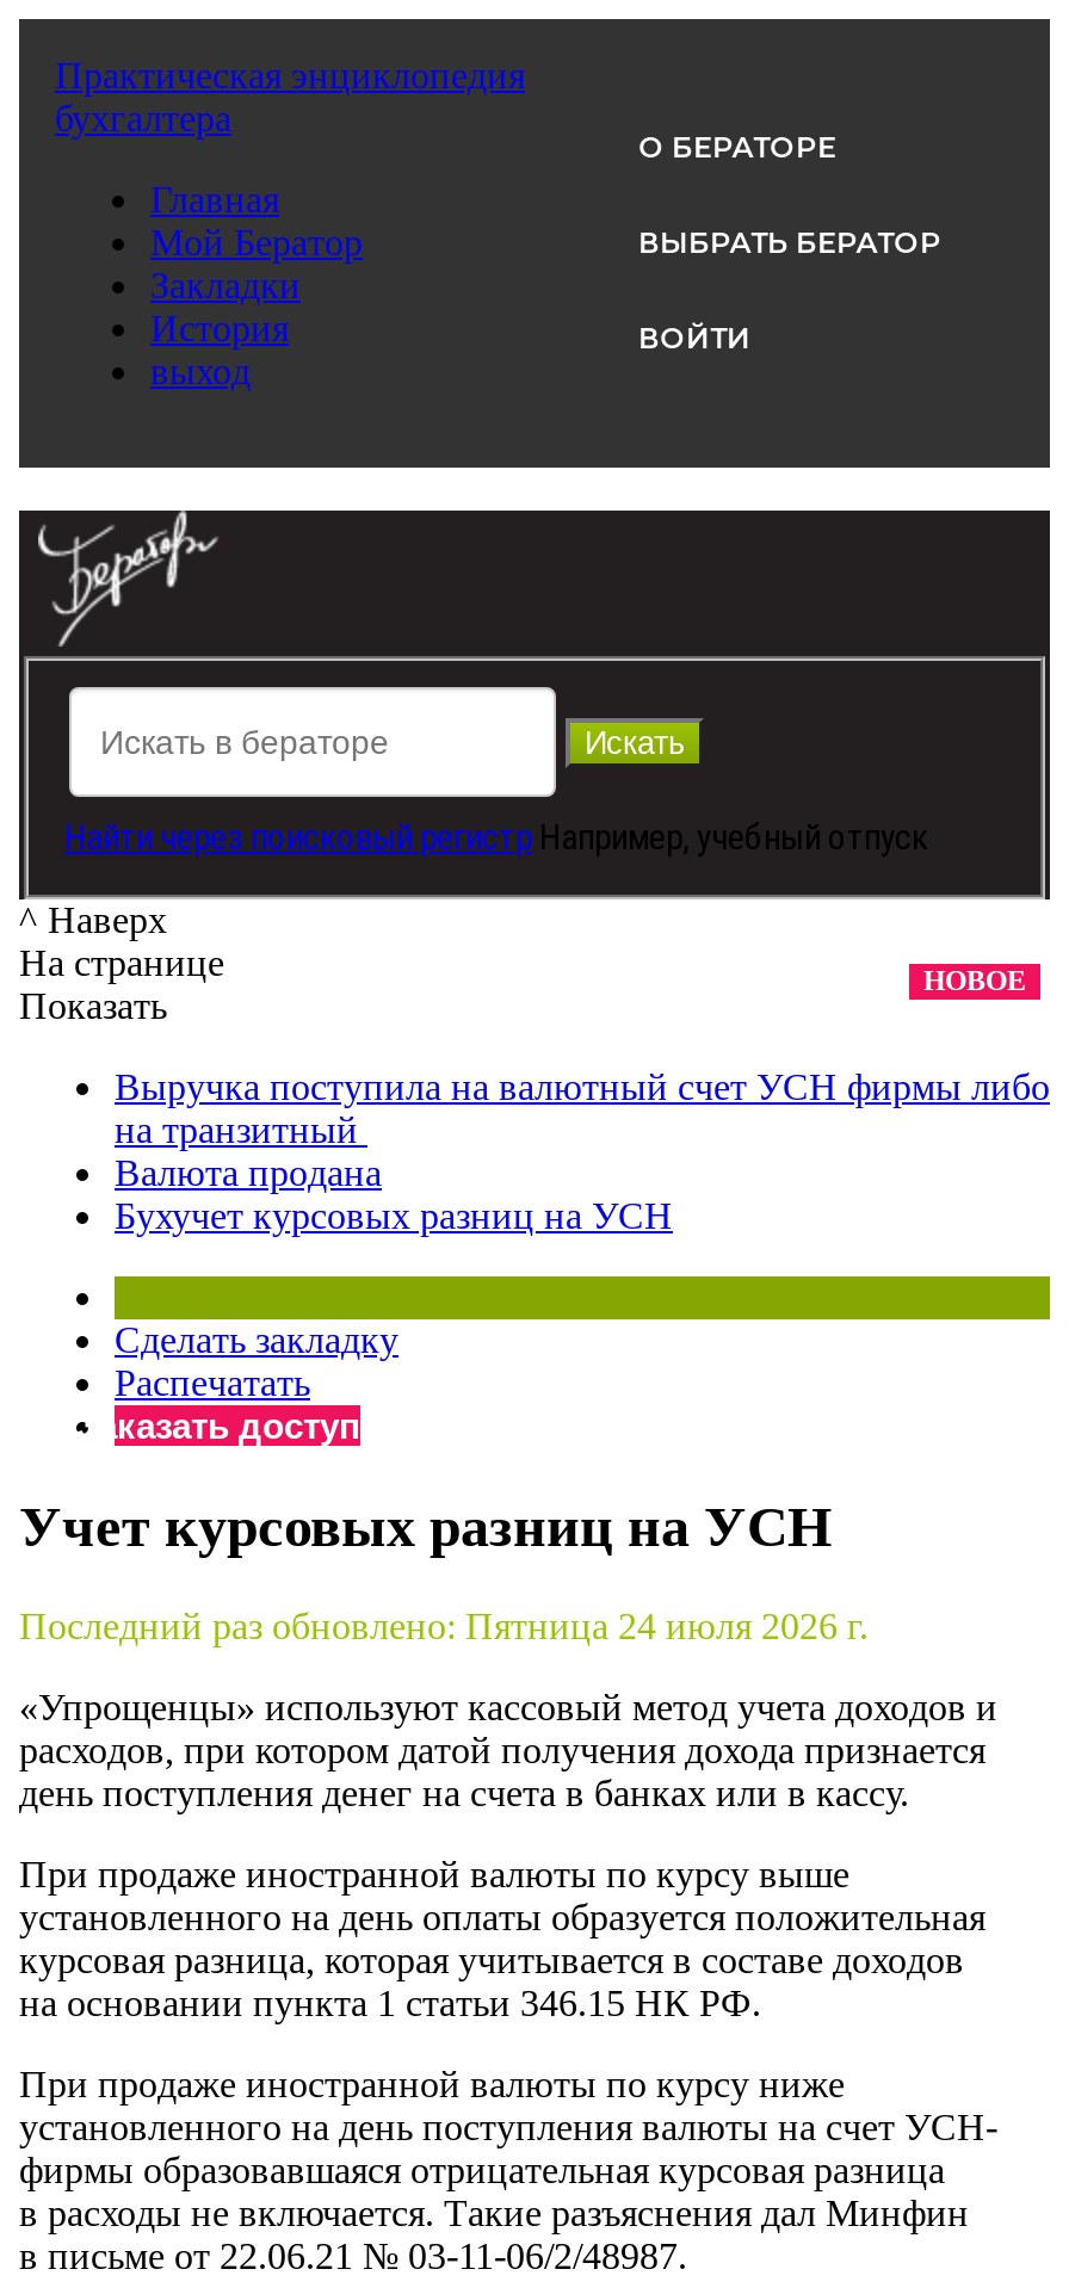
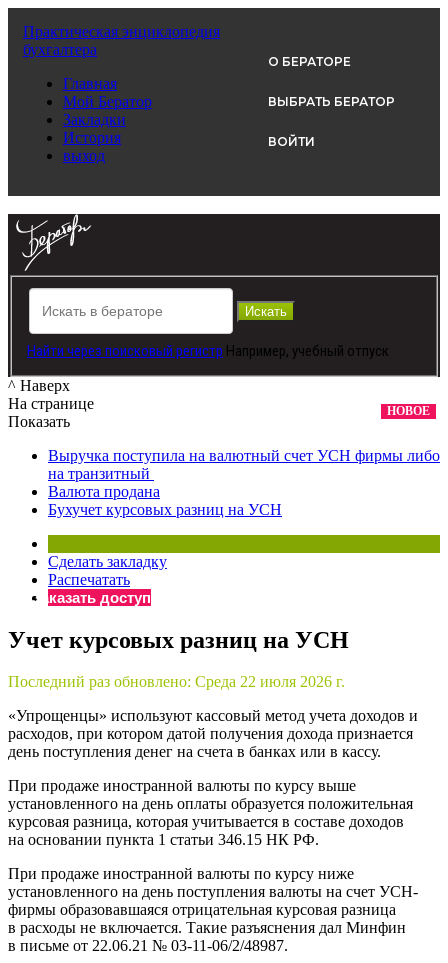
- Последний раз обновлено: Пятница 24 июля 2026 г.
+ Последний раз обновлено: Среда 22 июля 2026 г.
